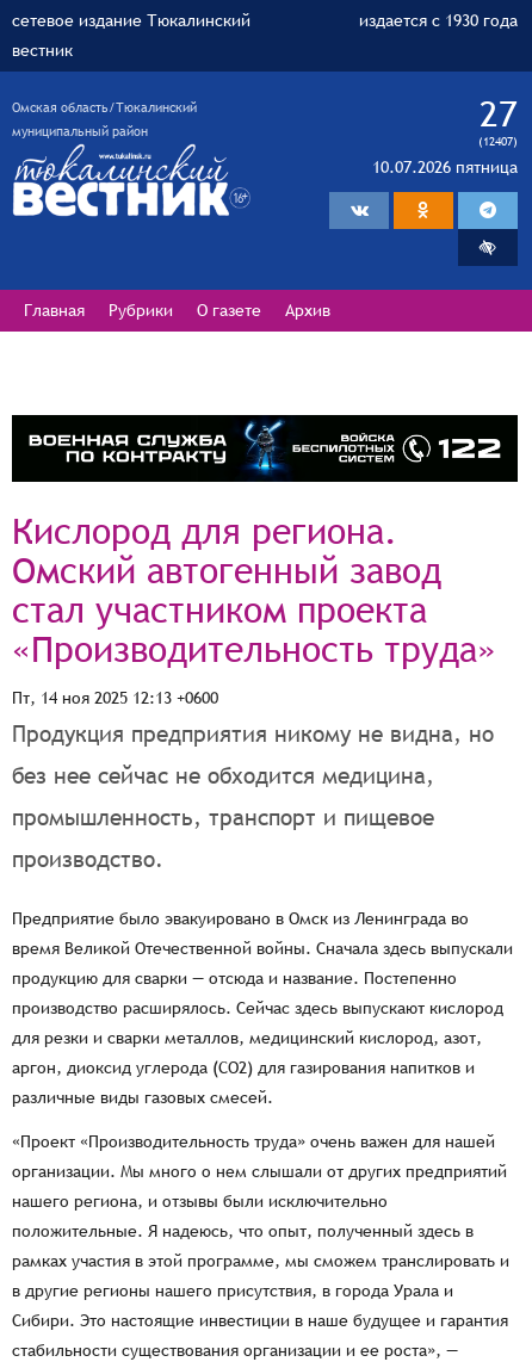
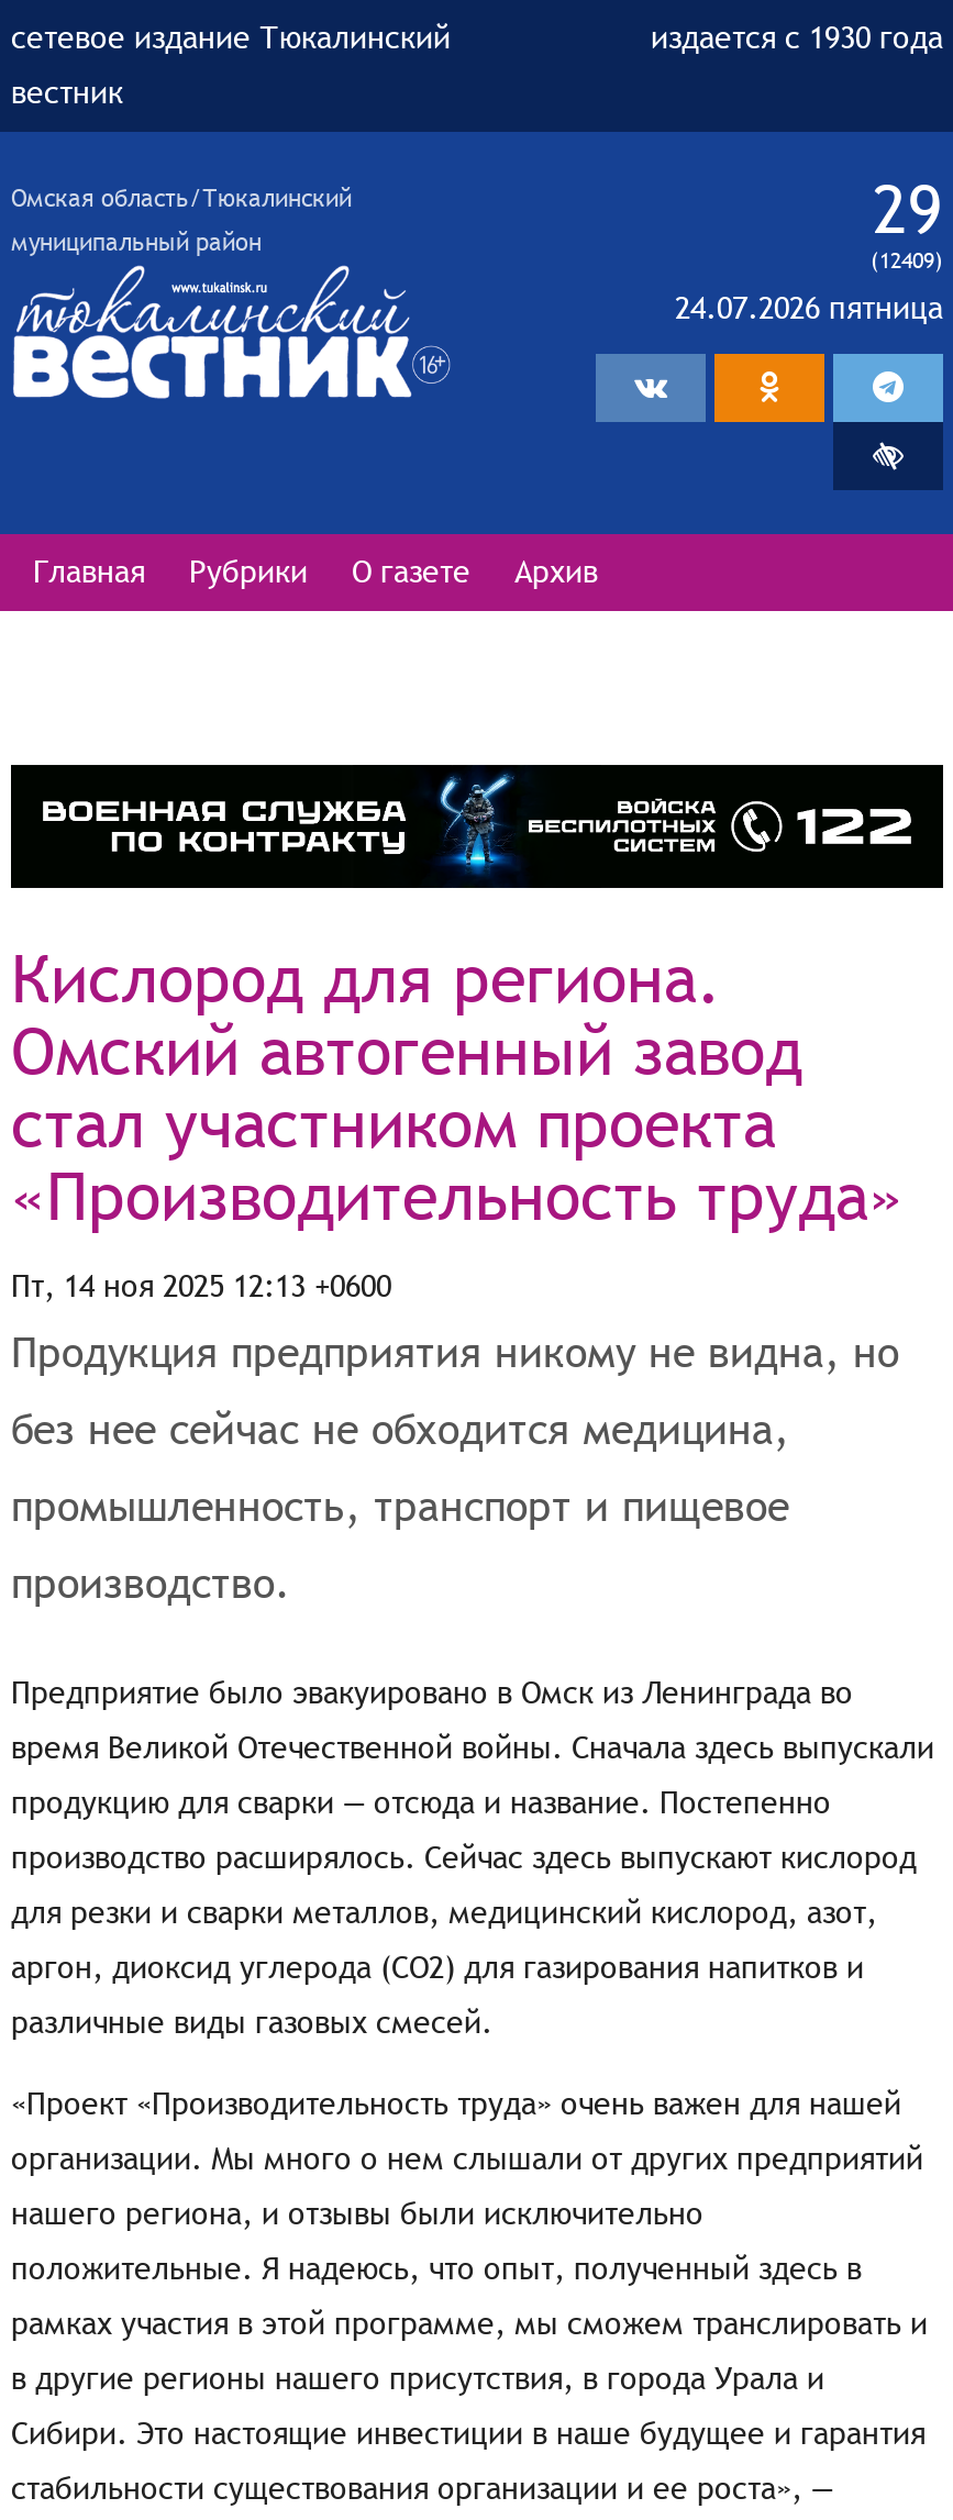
- 27
+ 29

- (12407)
+ (12409)

- 10.07.2026 пятница
+ 24.07.2026 пятница
